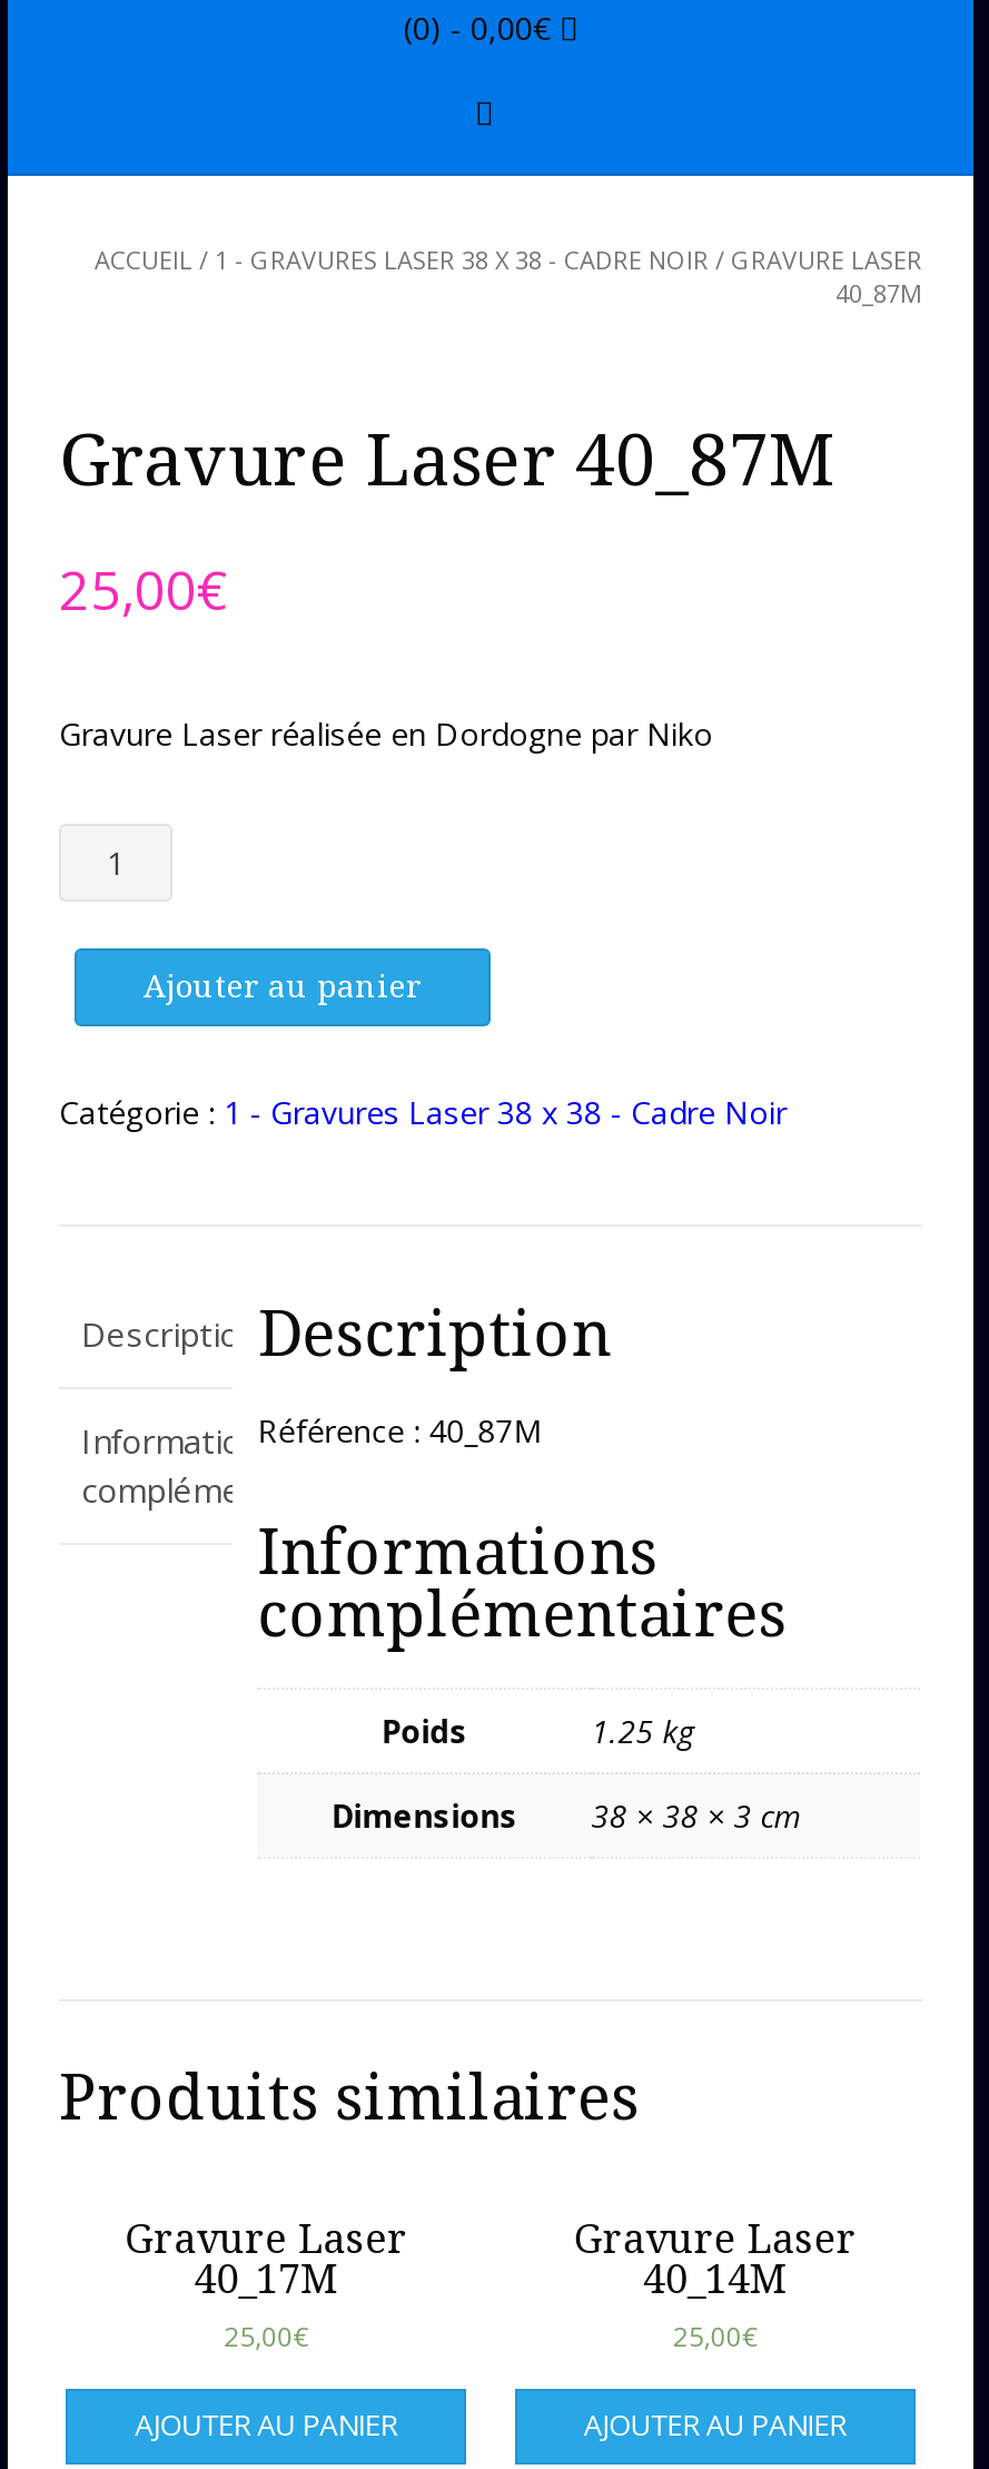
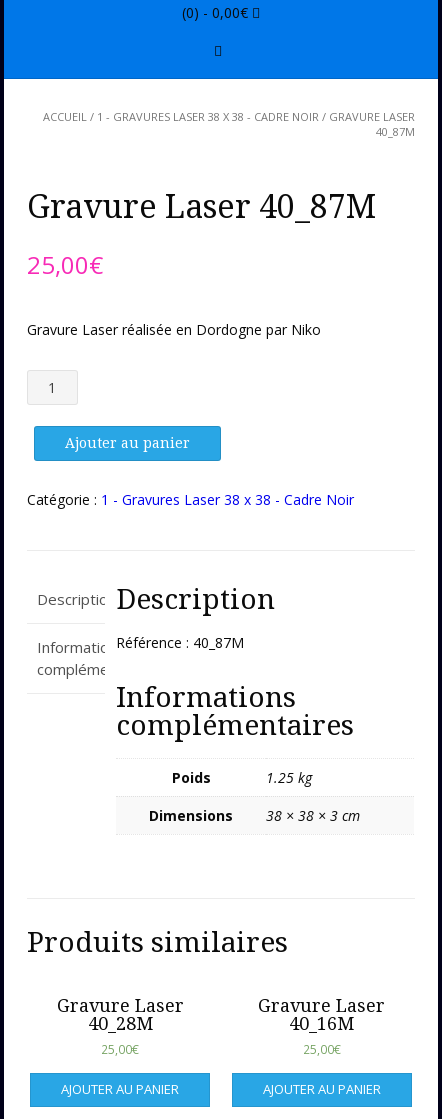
- 40_17M
+ 40_28M

- 40_14M
+ 40_16M
